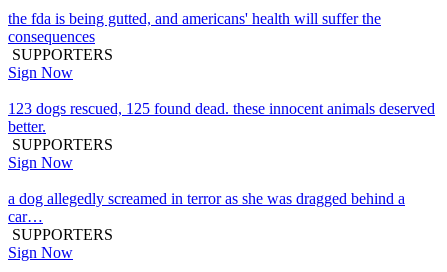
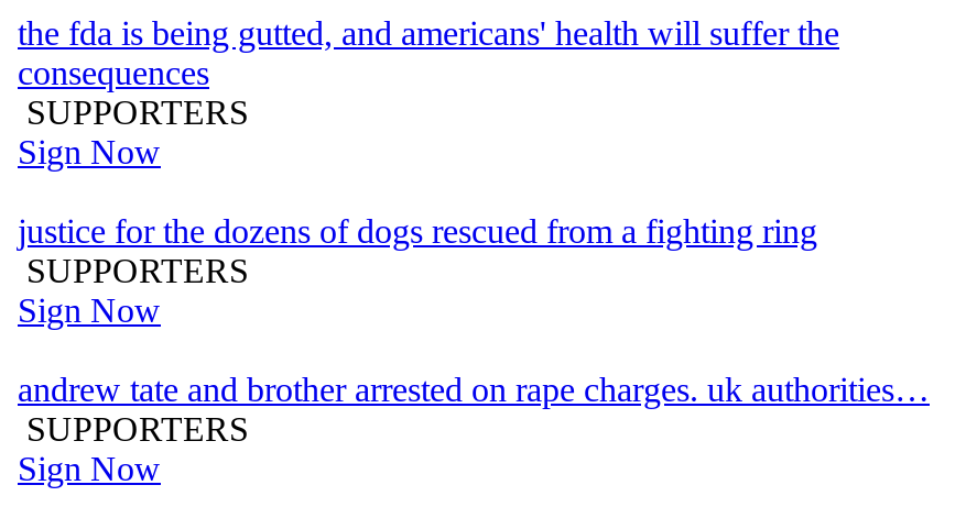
- 123 dogs rescued, 125 found dead. these innocent animals deserved
- better.
+ justice for the dozens of dogs rescued from a fighting ring

- a dog allegedly screamed in terror as she was dragged behind a
- car…
+ andrew tate and brother arrested on rape charges. uk authorities…
